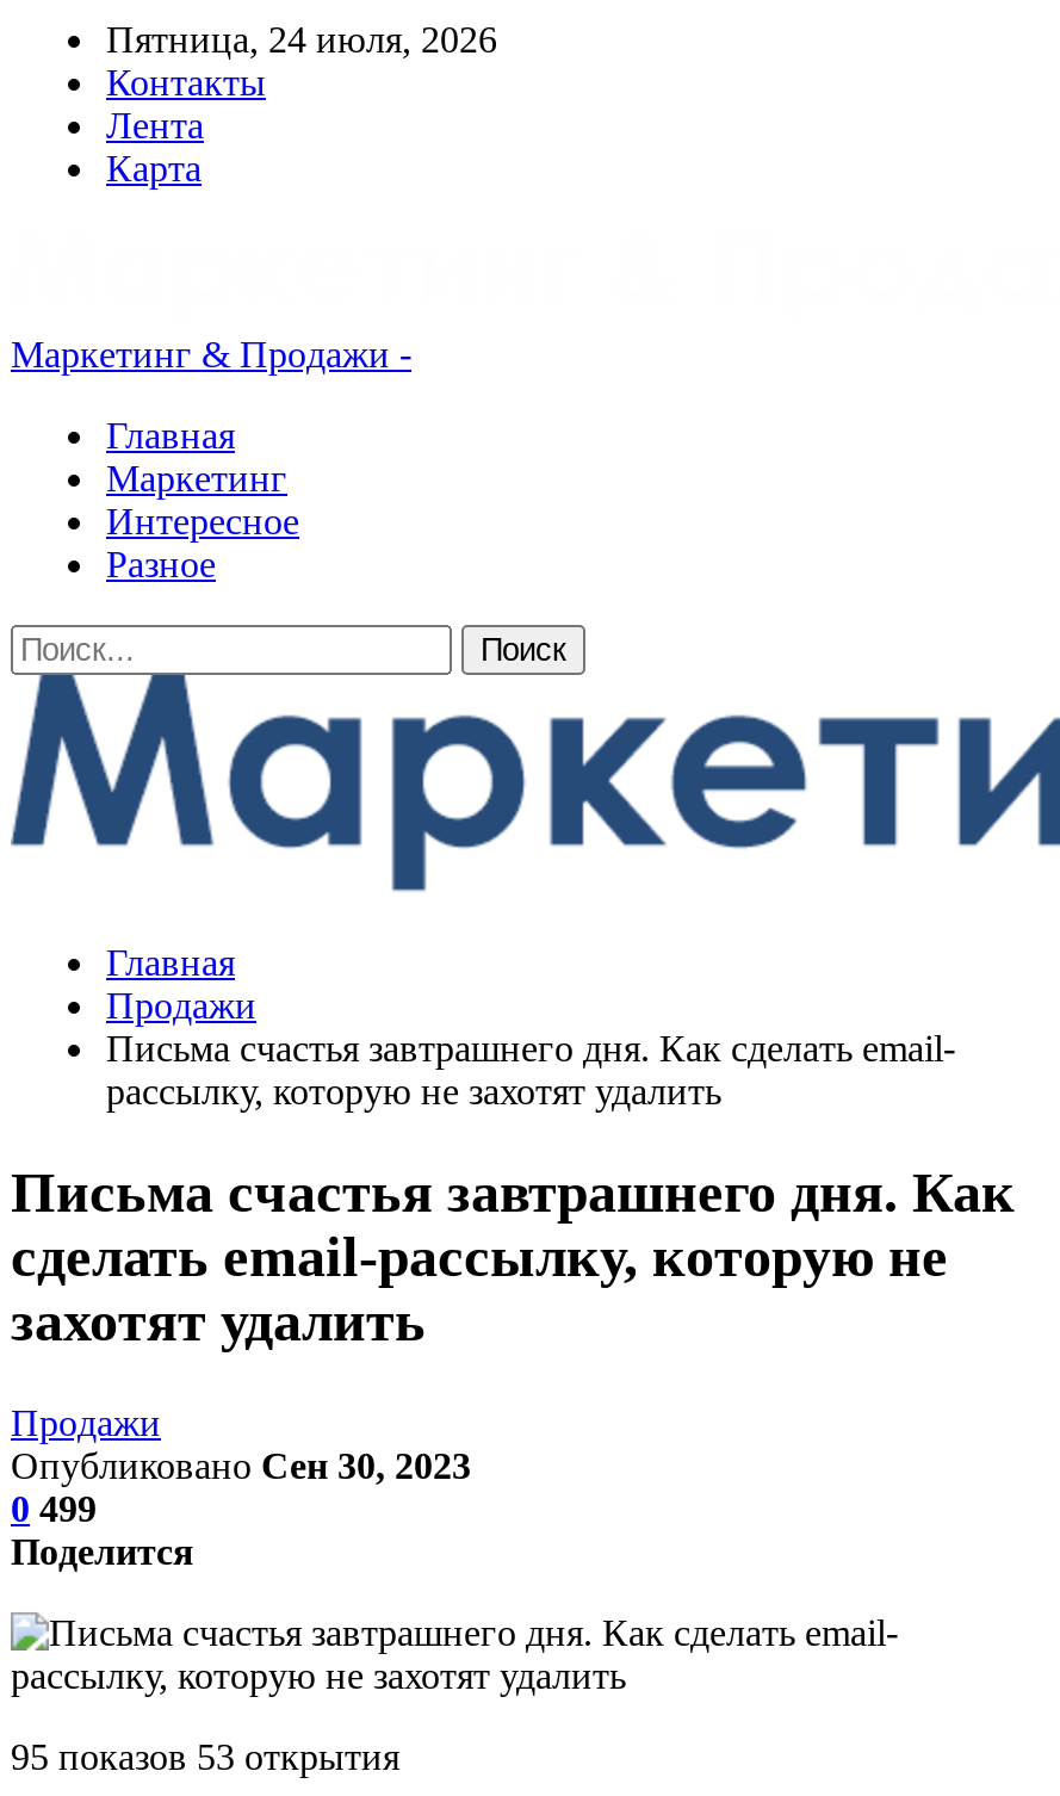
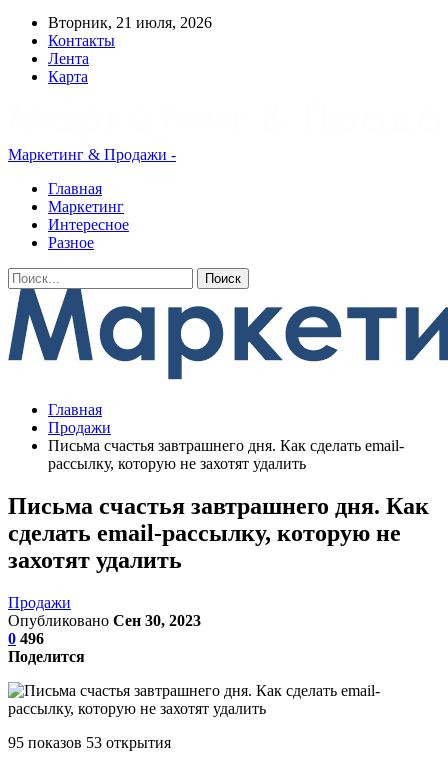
- Пятница, 24 июля, 2026
+ Вторник, 21 июля, 2026

- 0 499
+ 0 496
